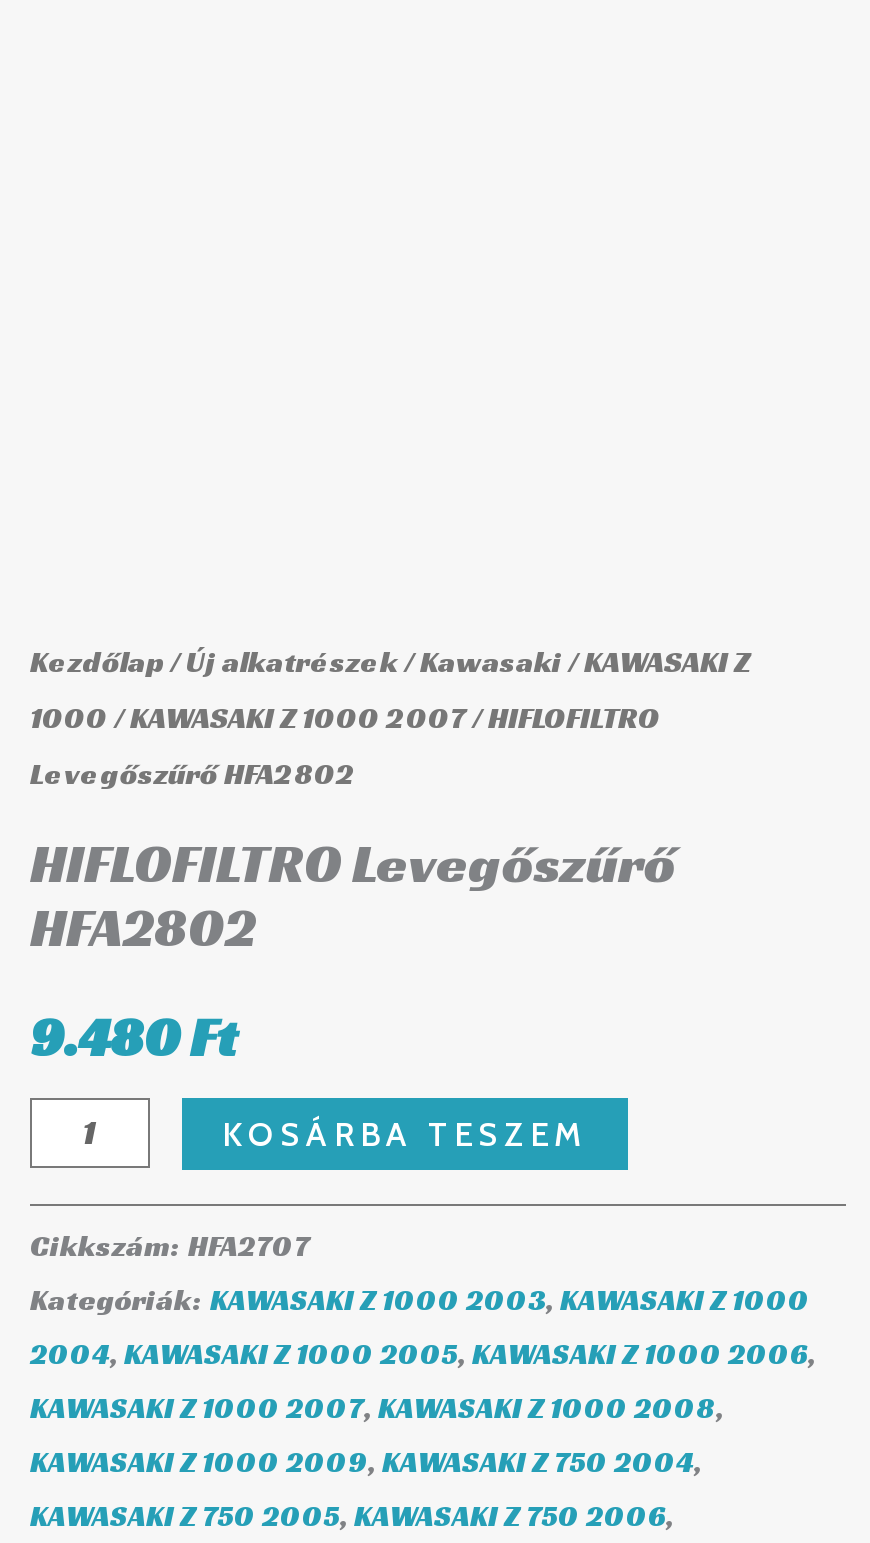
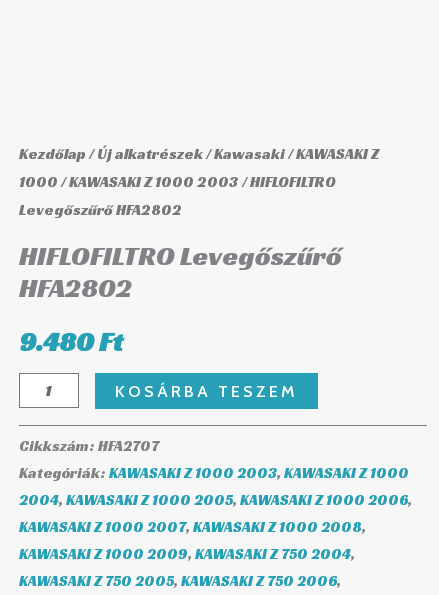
- 1000 /KAWASAKI Z 1000 2007/ HIFLOFILTRO
+ 1000 /KAWASAKI Z 1000 2003/ HIFLOFILTRO
